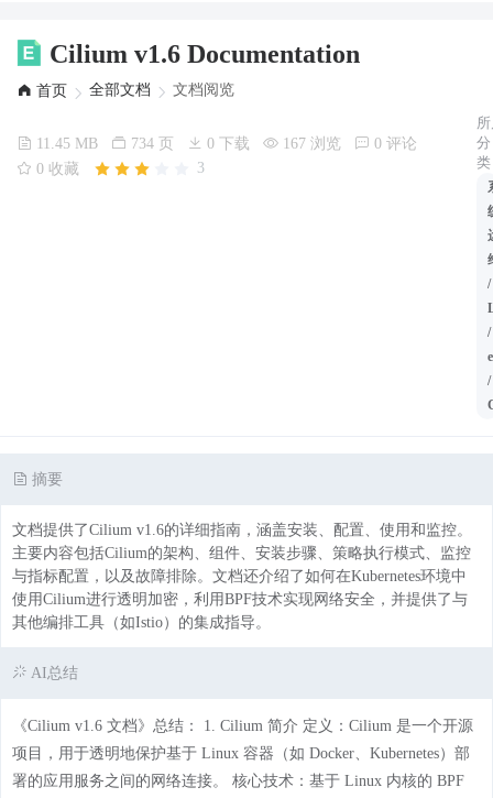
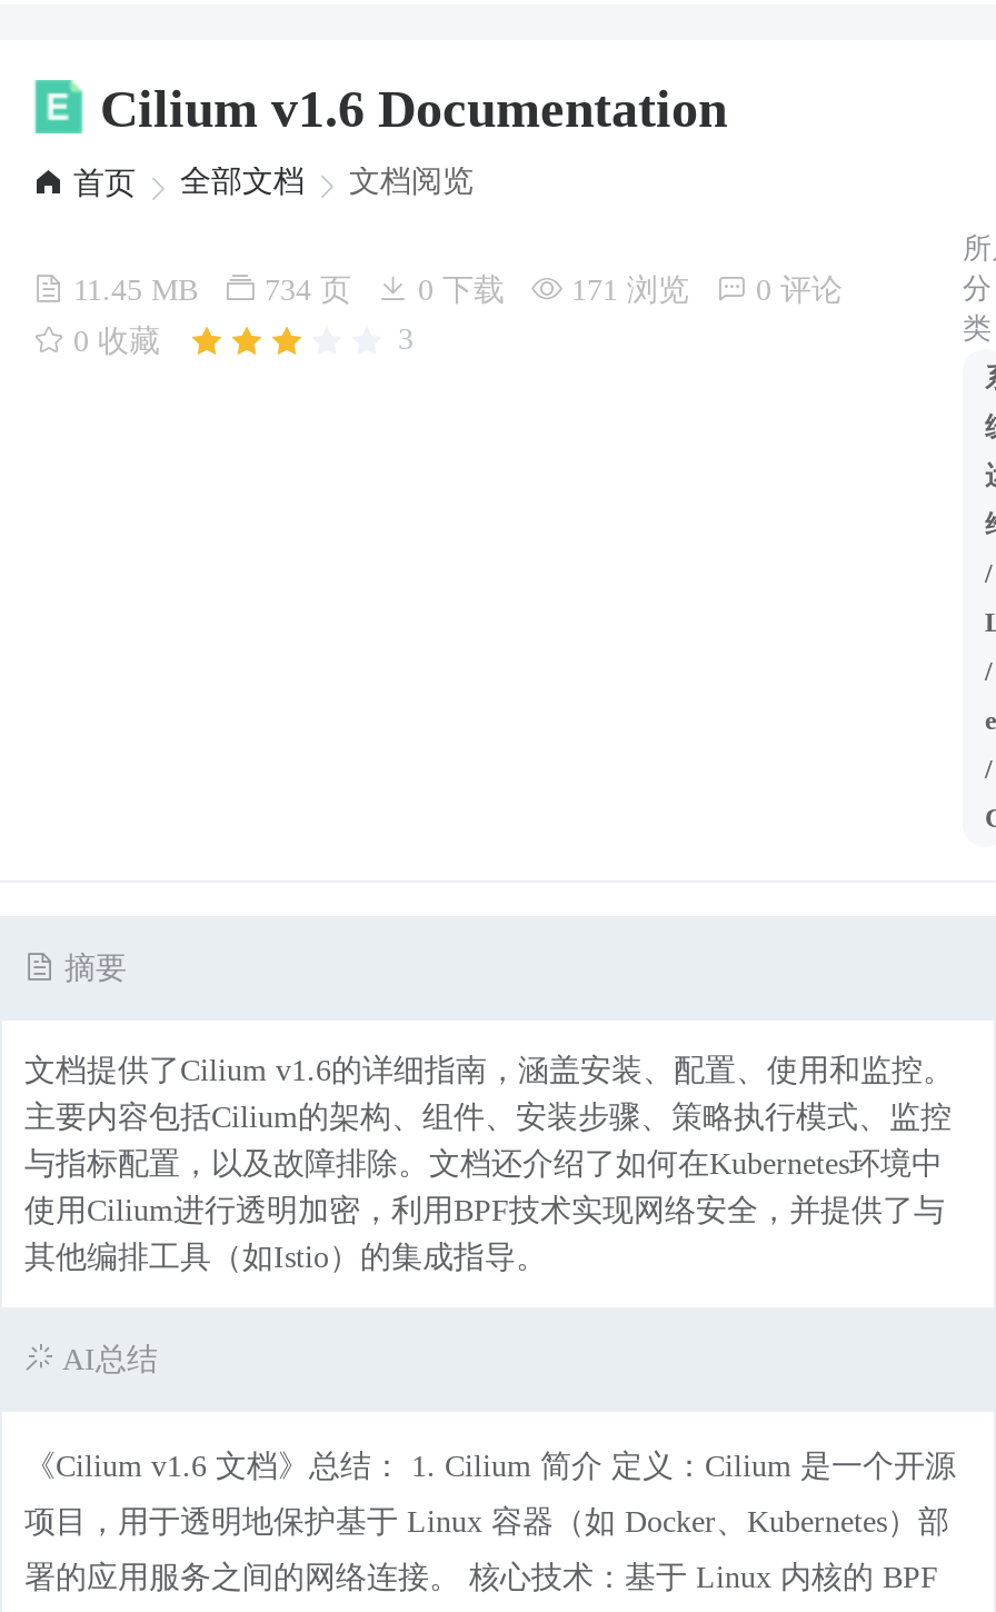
- 167 浏览
+ 171 浏览
